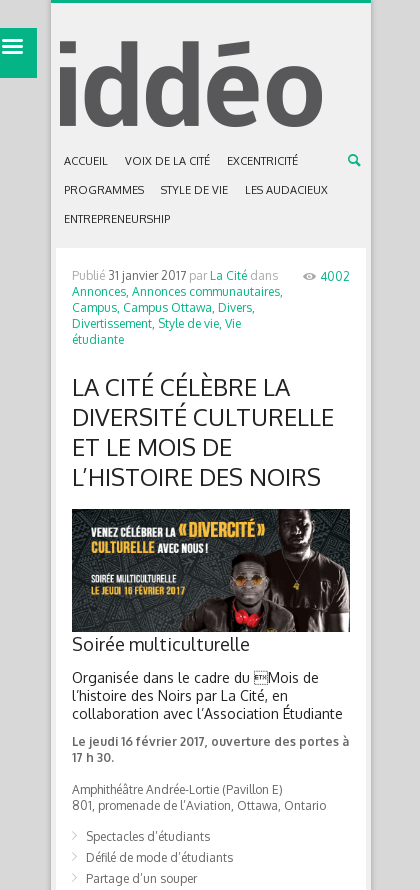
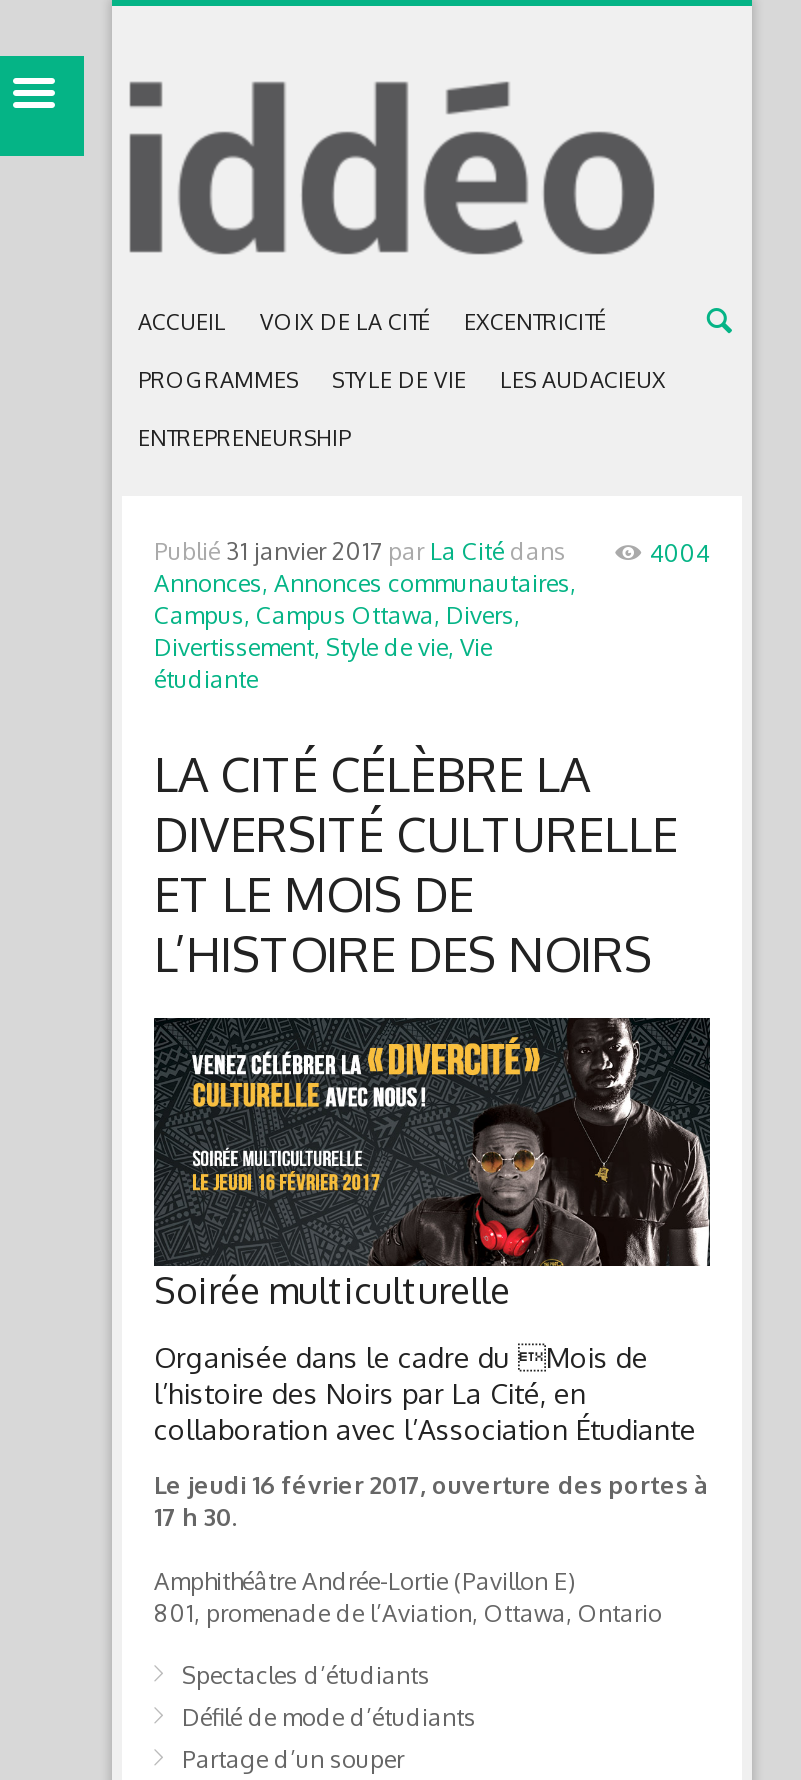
- 4002
+ 4004
